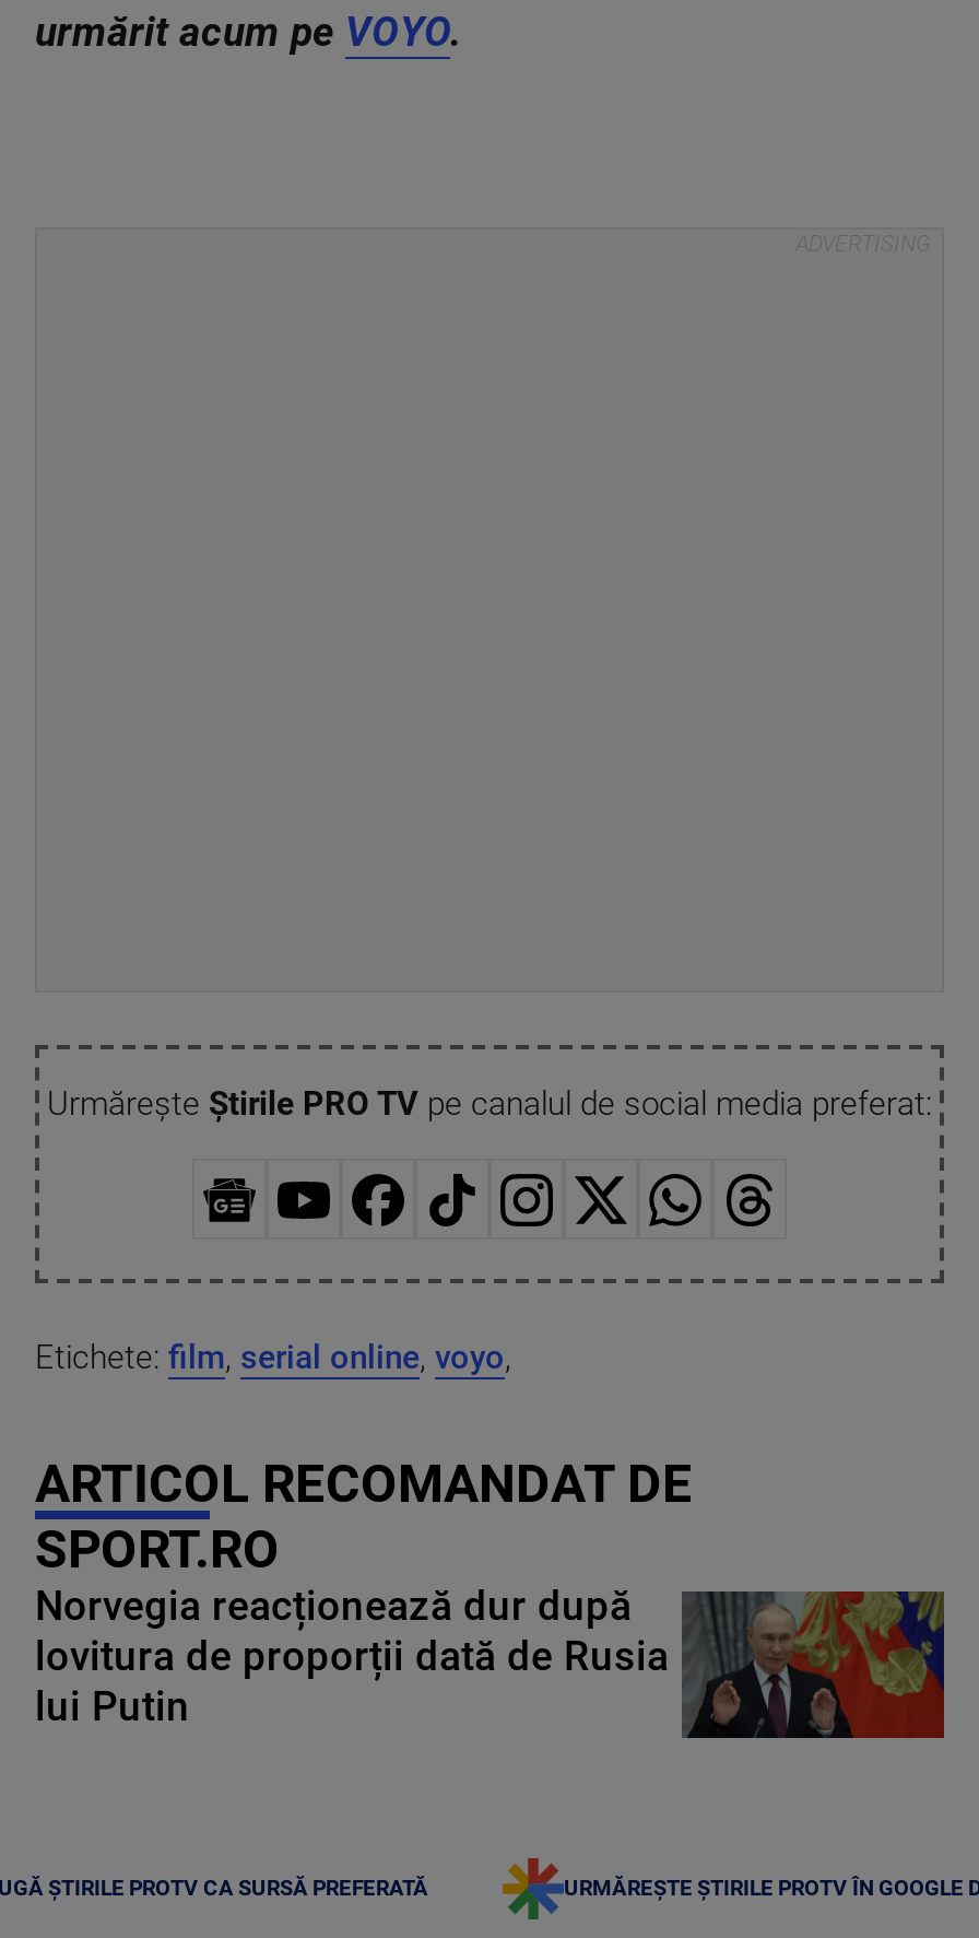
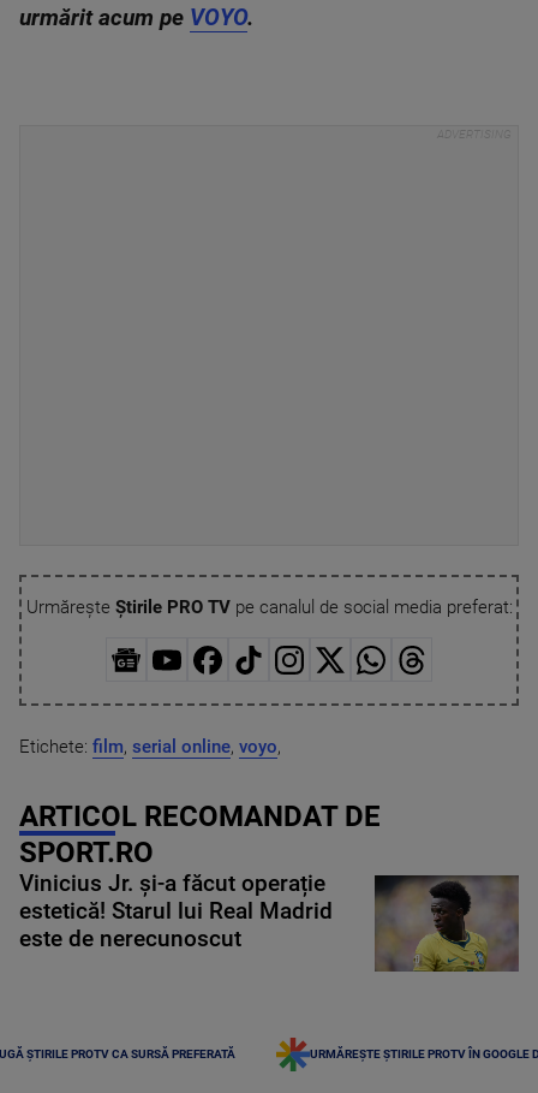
- [image]
- Norvegia reacționează dur după
- lovitura de proporții dată de Rusia
- lui Putin
+ [image]
+ Vinicius Jr. și-a făcut operație
+ estetică! Starul lui Real Madrid
+ este de nerecunoscut
